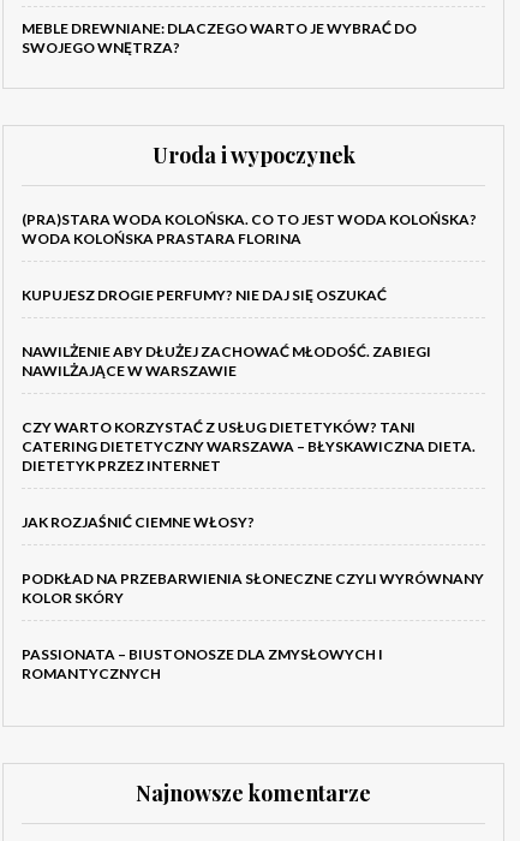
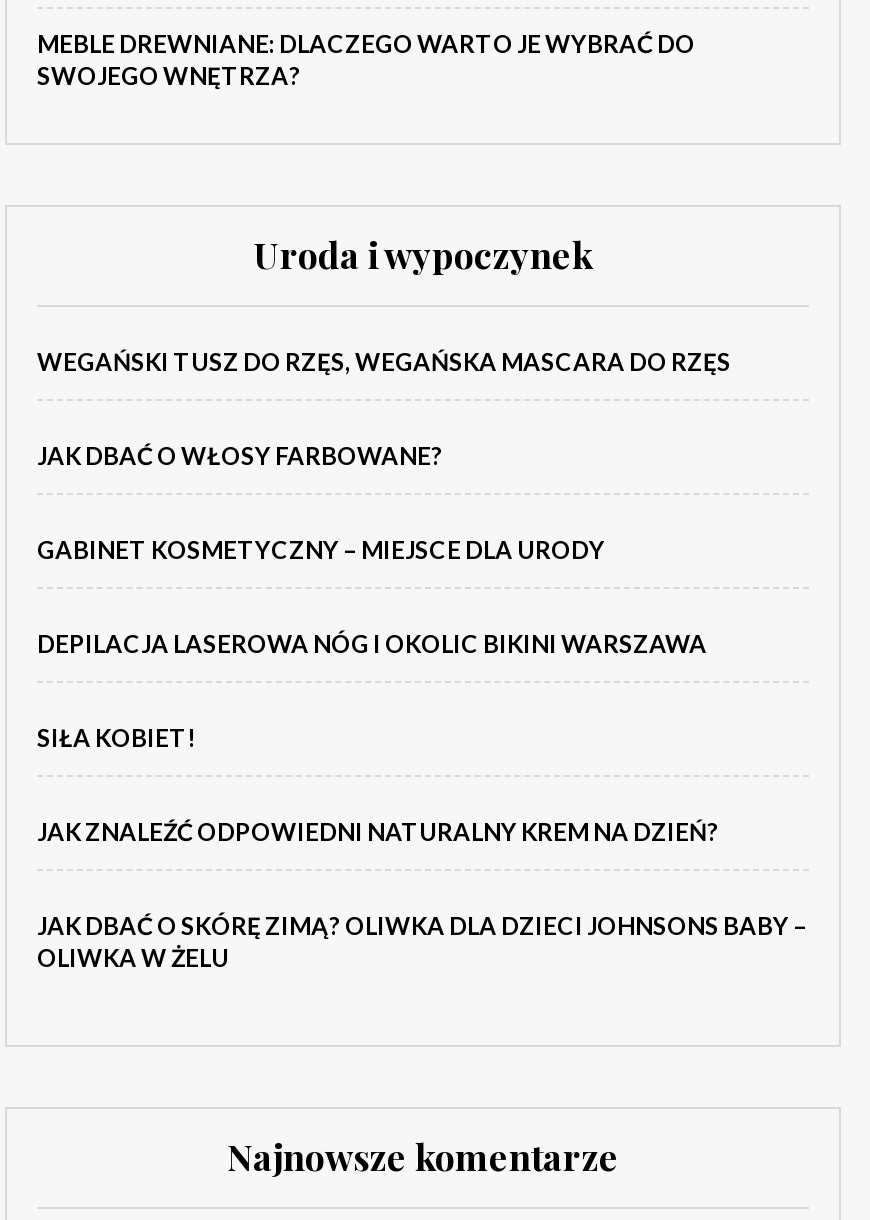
- (PRA)STARA WODA KOLOŃSKA. CO TO JEST WODA KOLOŃSKA?
- WODA KOLOŃSKA PRASTARA FLORINA
+ WEGAŃSKI TUSZ DO RZĘS, WEGAŃSKA MASCARA DO RZĘS

- KUPUJESZ DROGIE PERFUMY? NIE DAJ SIĘ OSZUKAĆ
+ JAK DBAĆ O WŁOSY FARBOWANE?

- NAWILŻENIE ABY DŁUŻEJ ZACHOWAĆ MŁODOŚĆ. ZABIEGI
- NAWILŻAJĄCE W WARSZAWIE
+ GABINET KOSMETYCZNY – MIEJSCE DLA URODY

- CZY WARTO KORZYSTAĆ Z USŁUG DIETETYKÓW? TANI
- CATERING DIETETYCZNY WARSZAWA – BŁYSKAWICZNA DIETA.
- DIETETYK PRZEZ INTERNET
+ DEPILACJA LASEROWA NÓG I OKOLIC BIKINI WARSZAWA

- JAK ROZJAŚNIĆ CIEMNE WŁOSY?
+ SIŁA KOBIET!

- PODKŁAD NA PRZEBARWIENIA SŁONECZNE CZYLI WYRÓWNANY
- KOLOR SKÓRY
+ JAK ZNALEŹĆ ODPOWIEDNI NATURALNY KREM NA DZIEŃ?

- PASSIONATA – BIUSTONOSZE DLA ZMYSŁOWYCH I
- ROMANTYCZNYCH
+ JAK DBAĆ O SKÓRĘ ZIMĄ? OLIWKA DLA DZIECI JOHNSONS BABY –
+ OLIWKA W ŻELU
